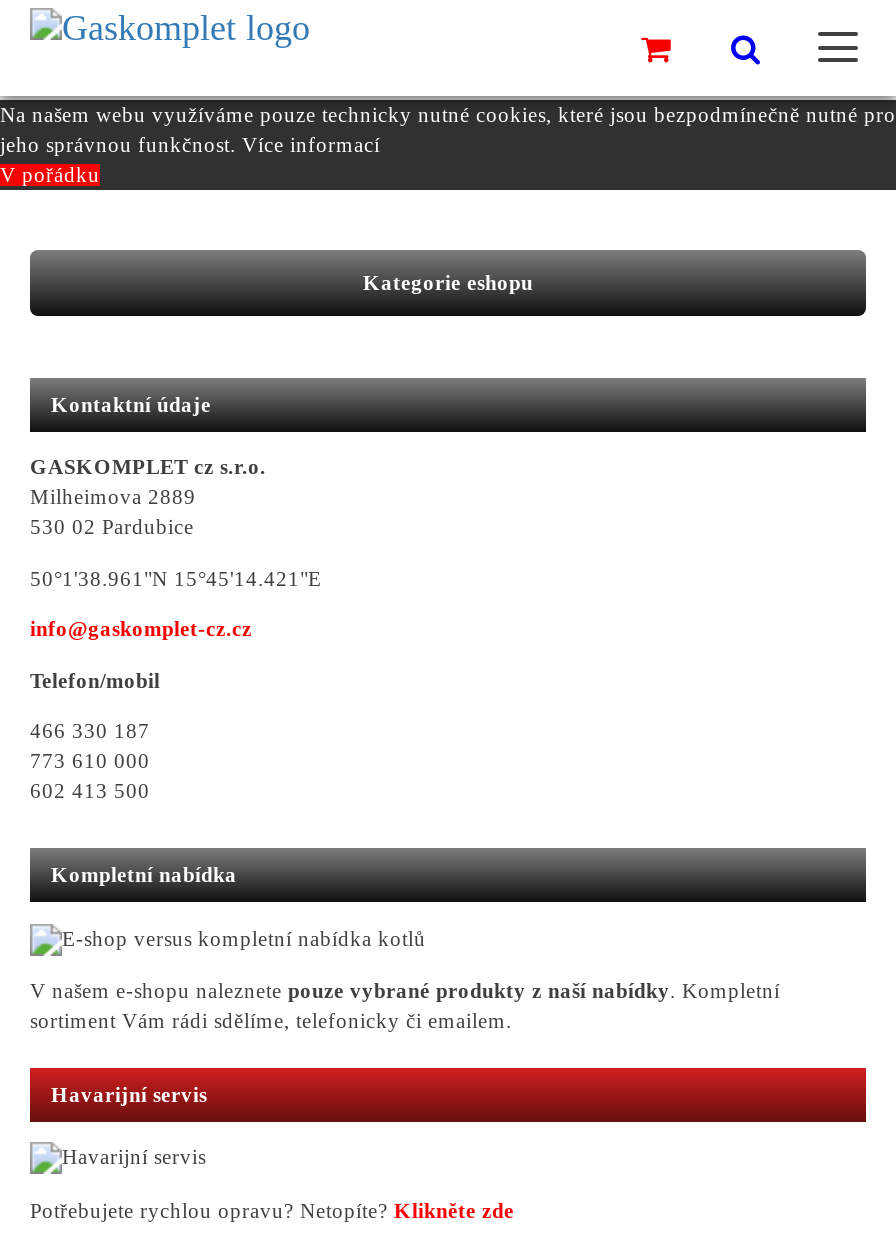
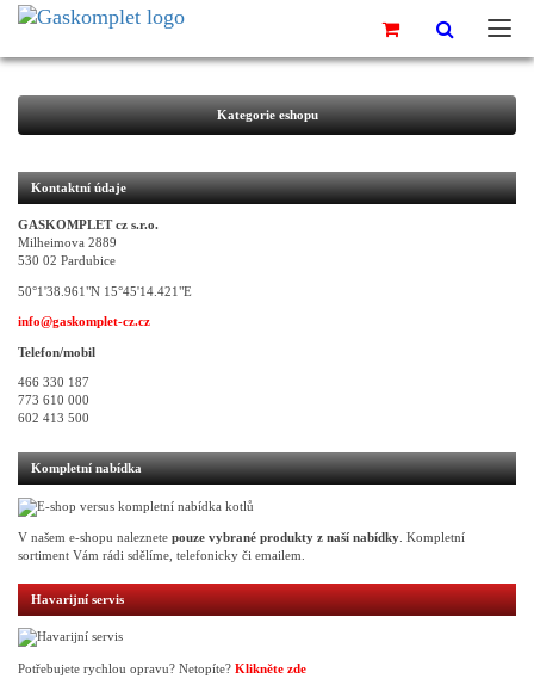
- Na našem webu využíváme pouze technicky nutné cookies, které jsou bezpodmínečně nutné pro
- jeho správnou funkčnost. Více informací
- V pořádku
